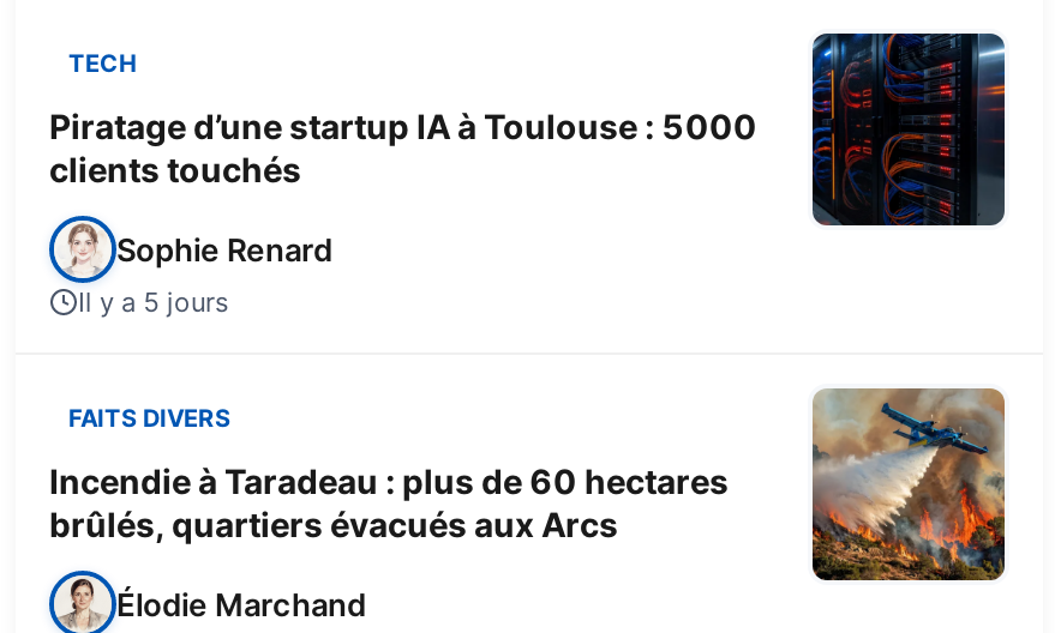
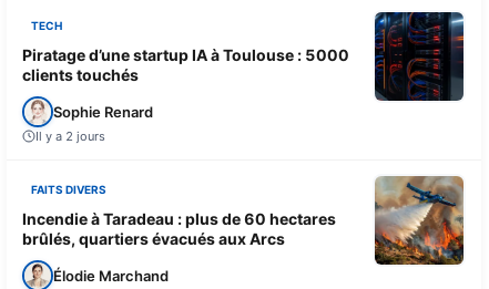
- Il y a 5 jours
+ Il y a 2 jours
